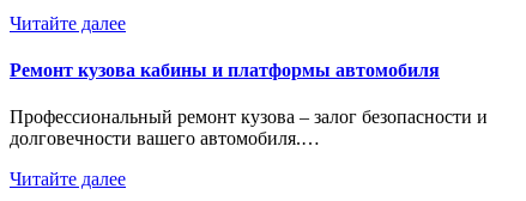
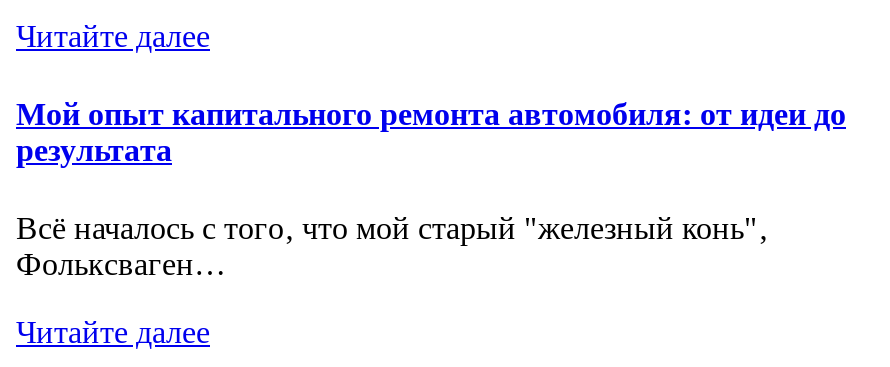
- Ремонт кузова кабины и платформы автомобиля
+ Мой опыт капитального ремонта автомобиля: от идеи до
+ результата

- Профессиональный ремонт кузова – залог безопасности и
- долговечности вашего автомобиля.…
+ Всё началось с того‚ что мой старый "железный конь"‚
+ Фольксваген…
